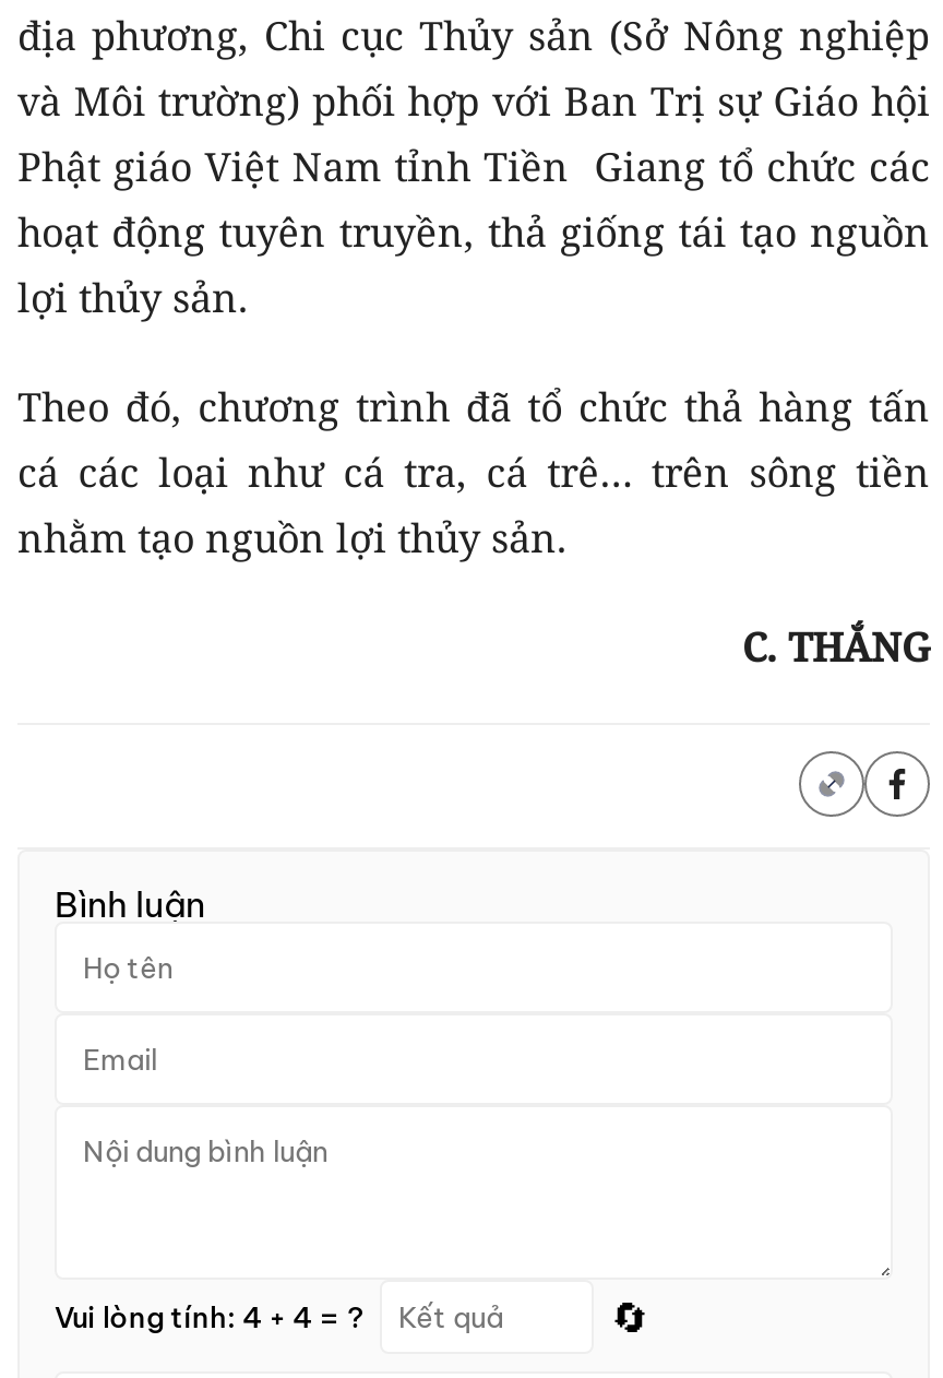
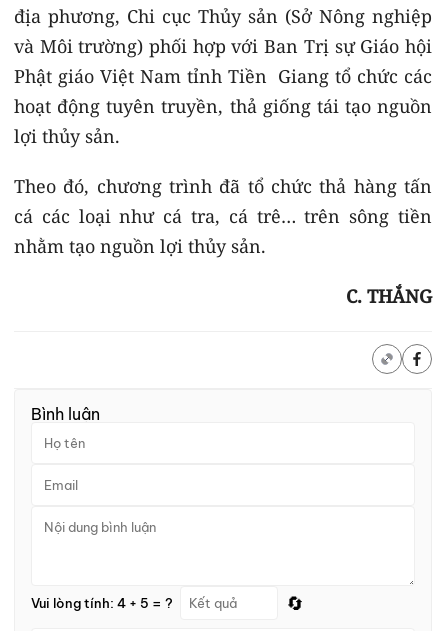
- Vui lòng tính: 4 + 4 = ?
+ Vui lòng tính: 4 + 5 = ?
